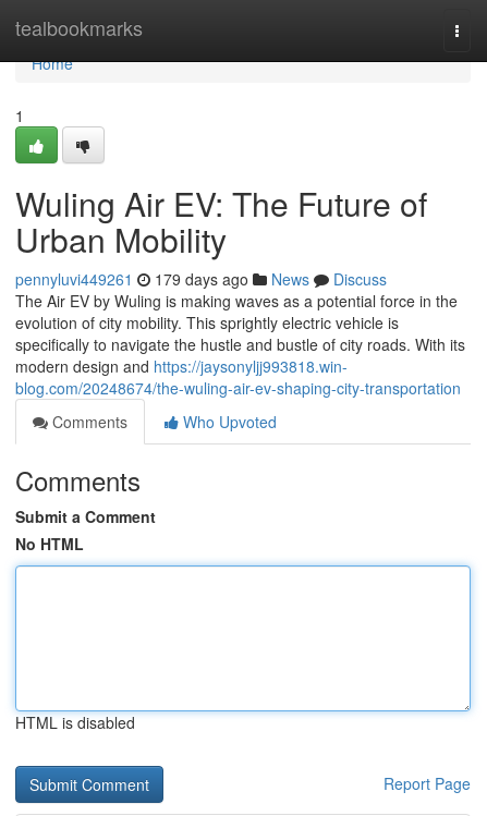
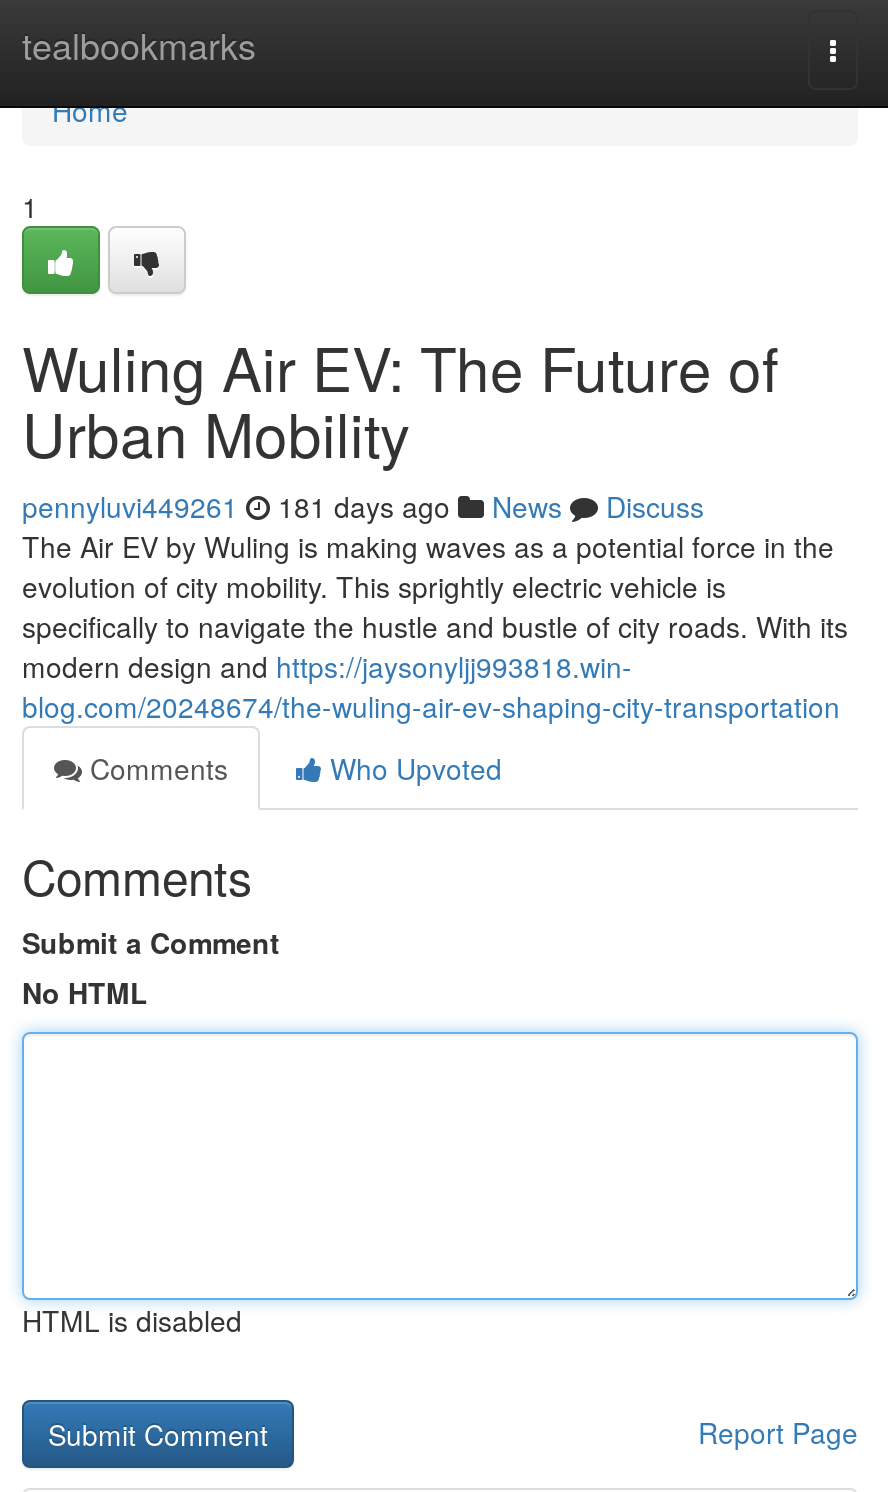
- pennyluvi449261 179 days ago News Discuss
+ pennyluvi449261 181 days ago News Discuss
